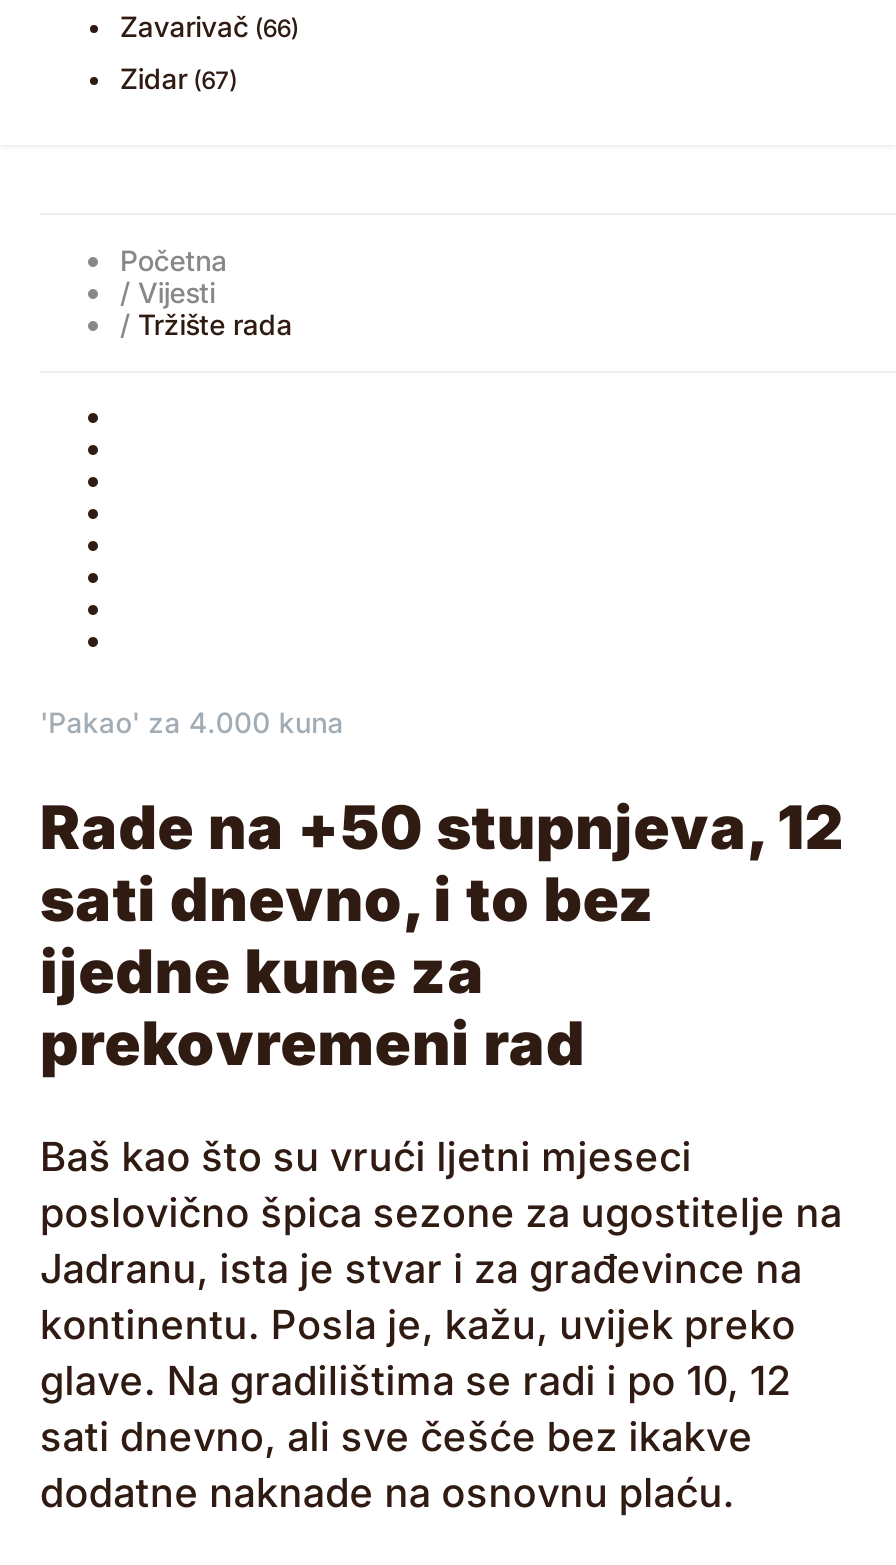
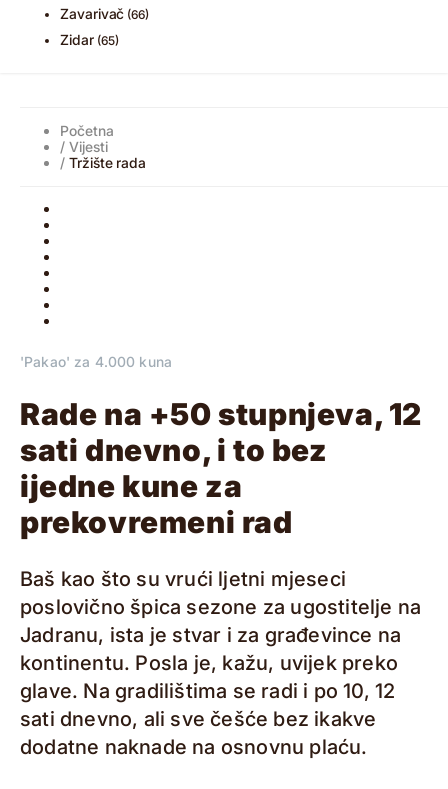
- Zidar (67)
+ Zidar (65)
